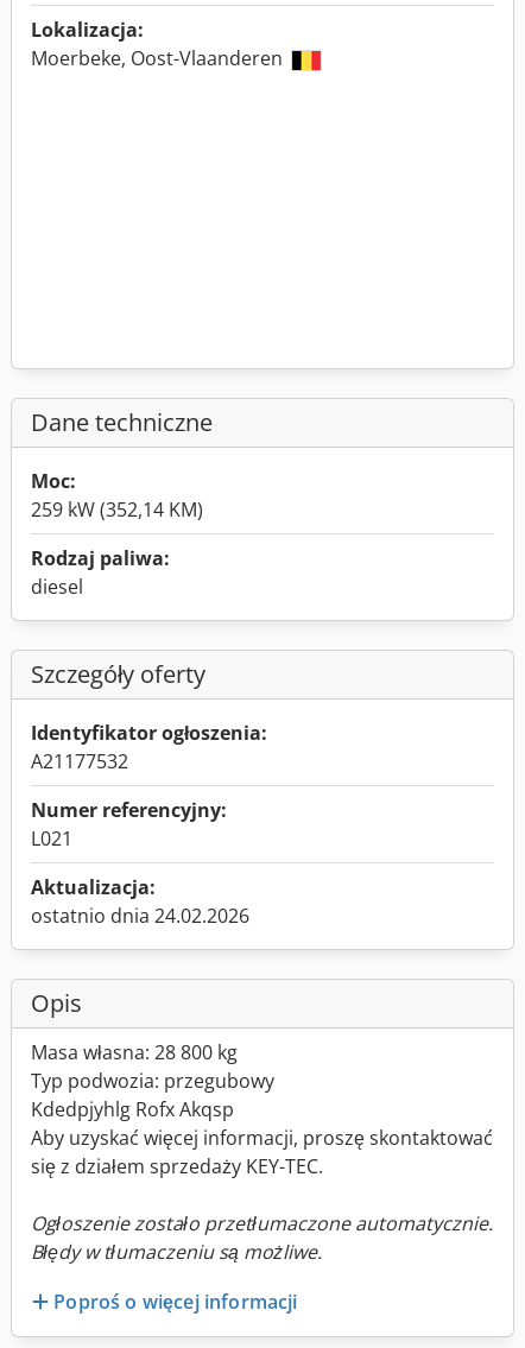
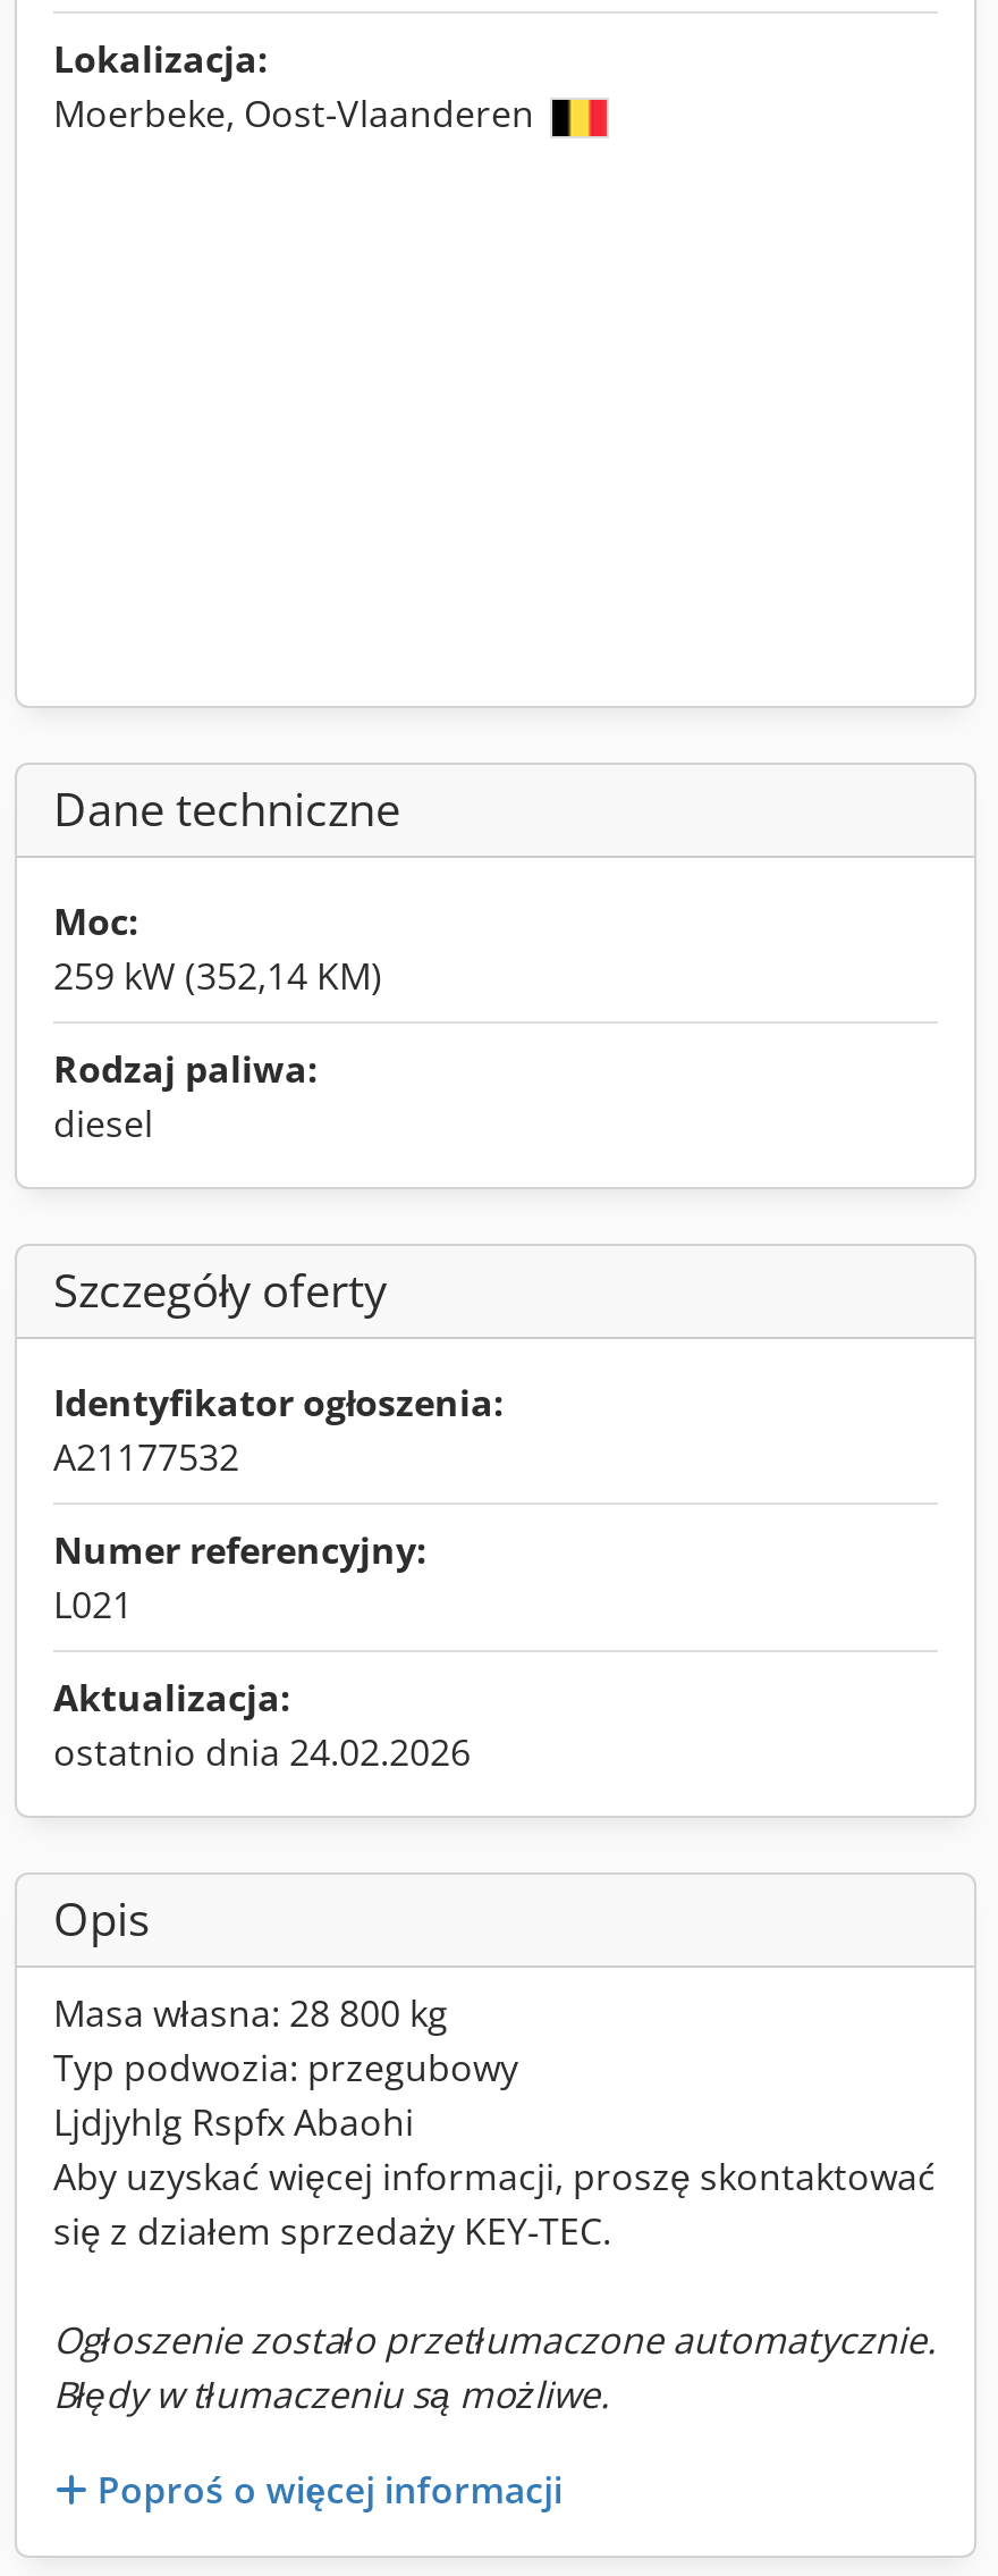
- Kdedpjyhlg Rofx Akqsp
+ Ljdjyhlg Rspfx Abaohi
